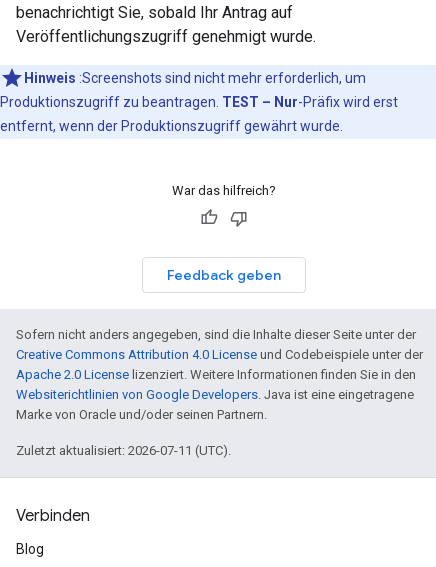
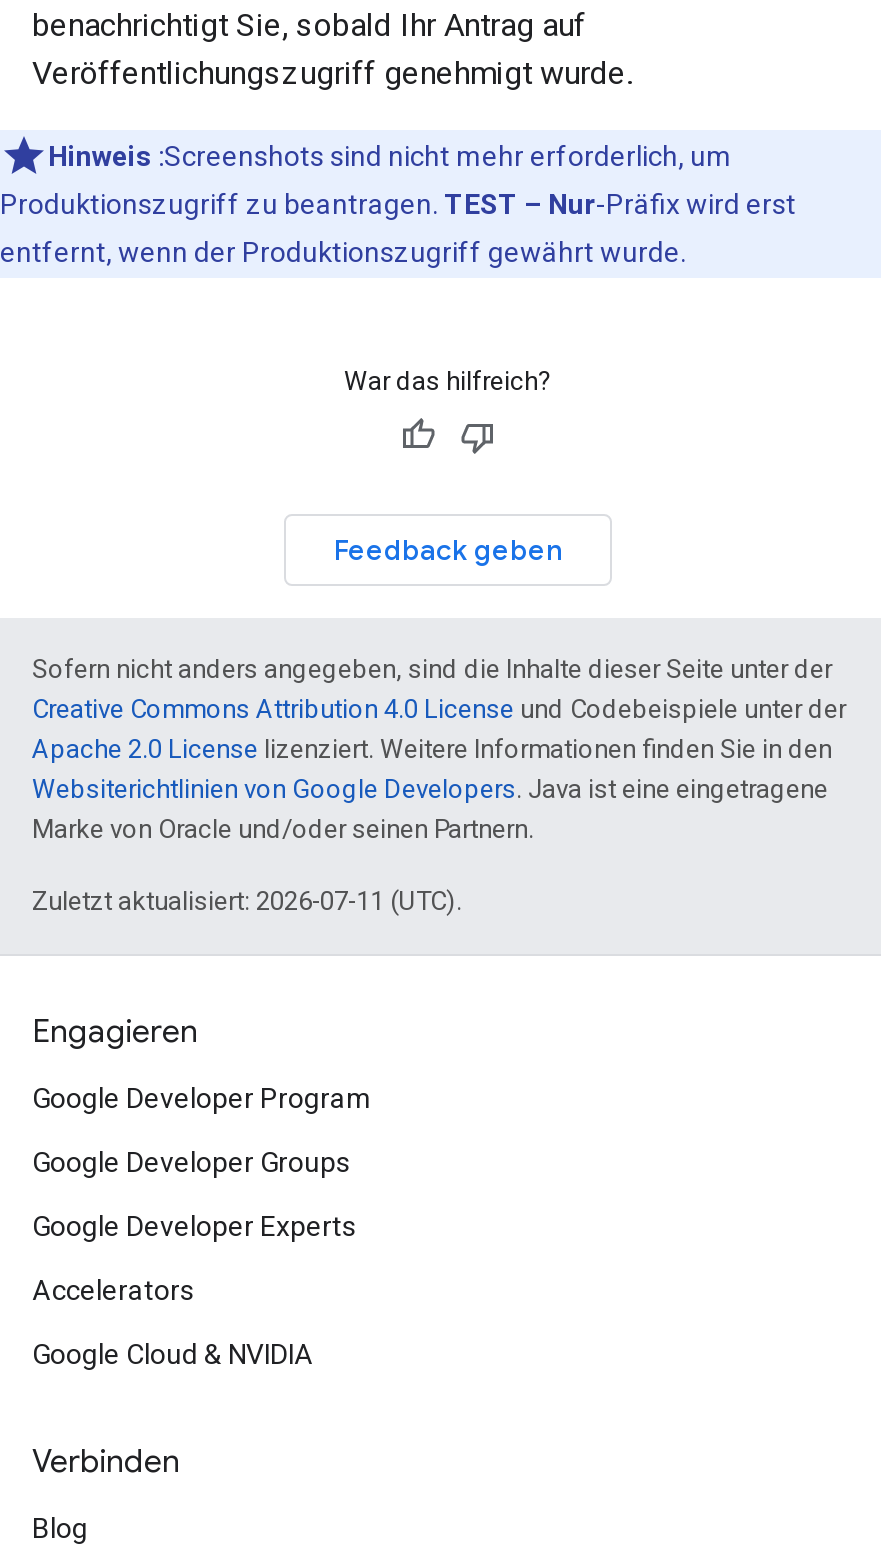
+ Engagieren
+ Google Developer Program
+ Google Developer Groups
+ Google Developer Experts
+ Accelerators
+ Google Cloud & NVIDIA
